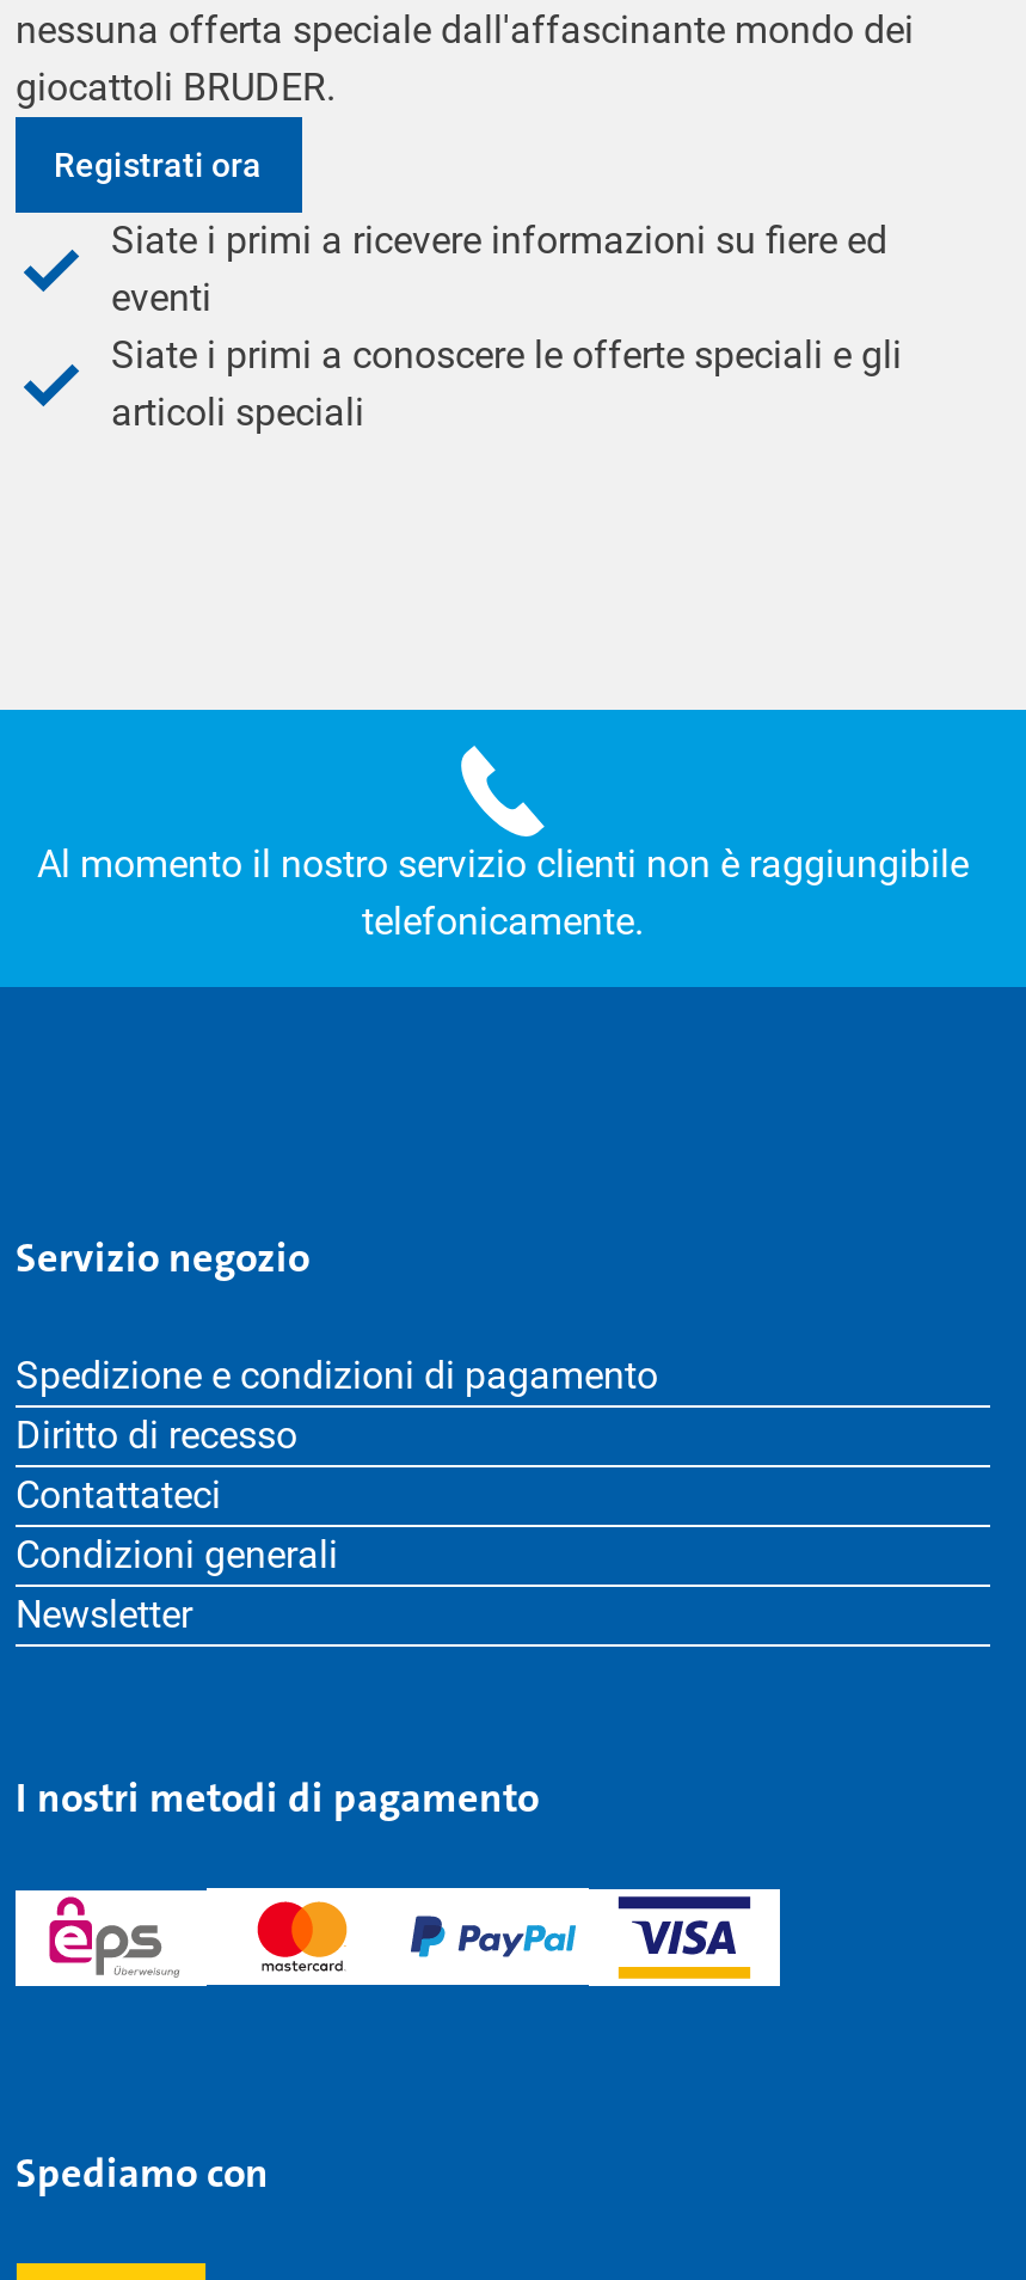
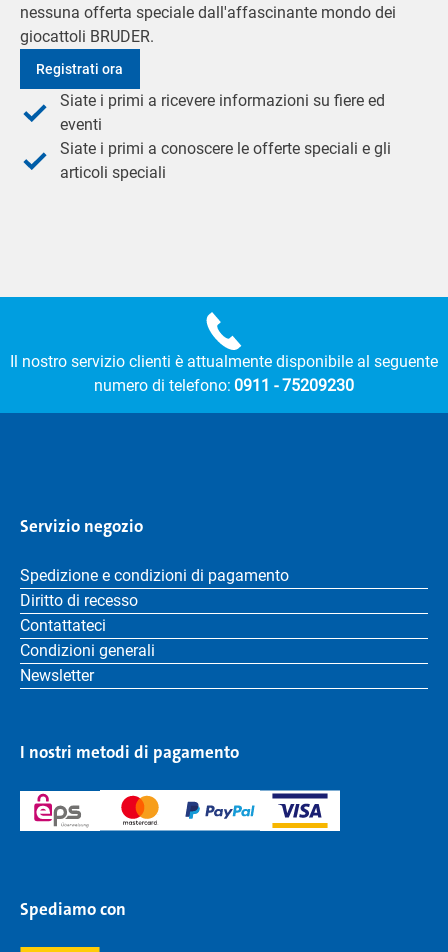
- Al momento il nostro servizio clienti non è raggiungibile
- telefonicamente.
+ Il nostro servizio clienti è attualmente disponibile al seguente
+ numero di telefono: 0911 - 75209230
